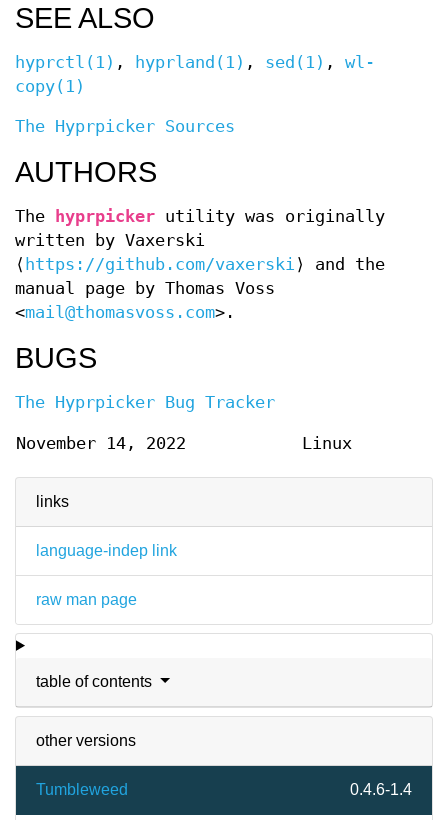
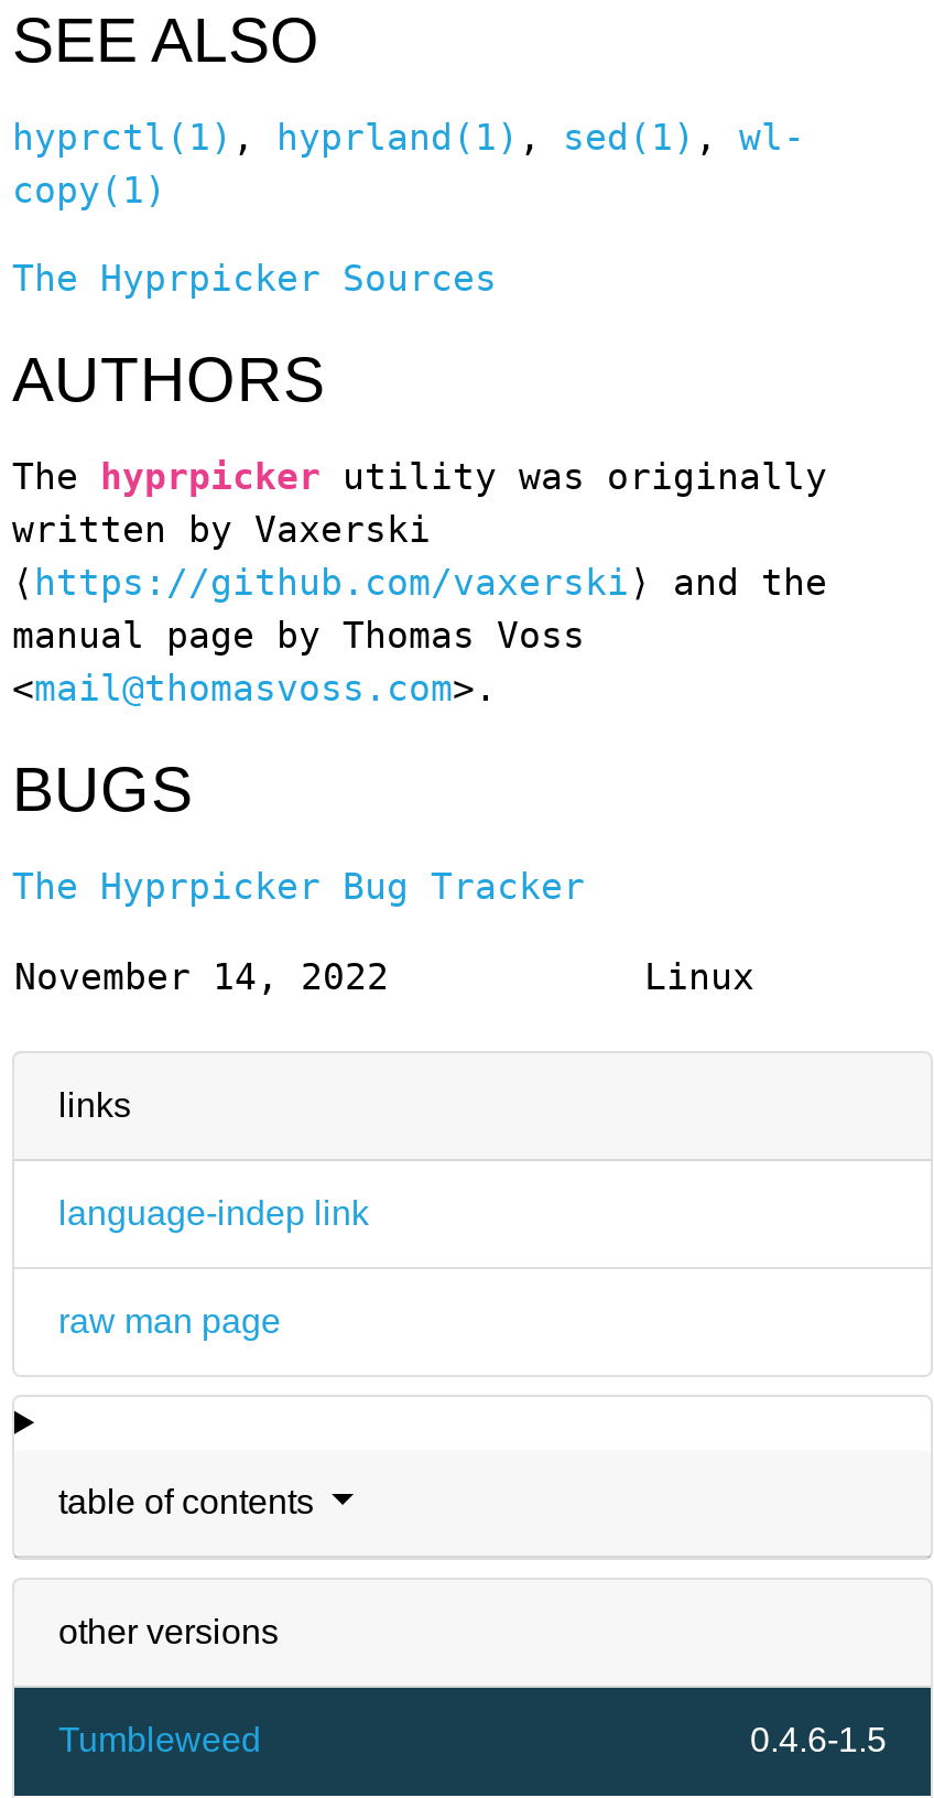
- 0.4.6-1.4
+ 0.4.6-1.5
